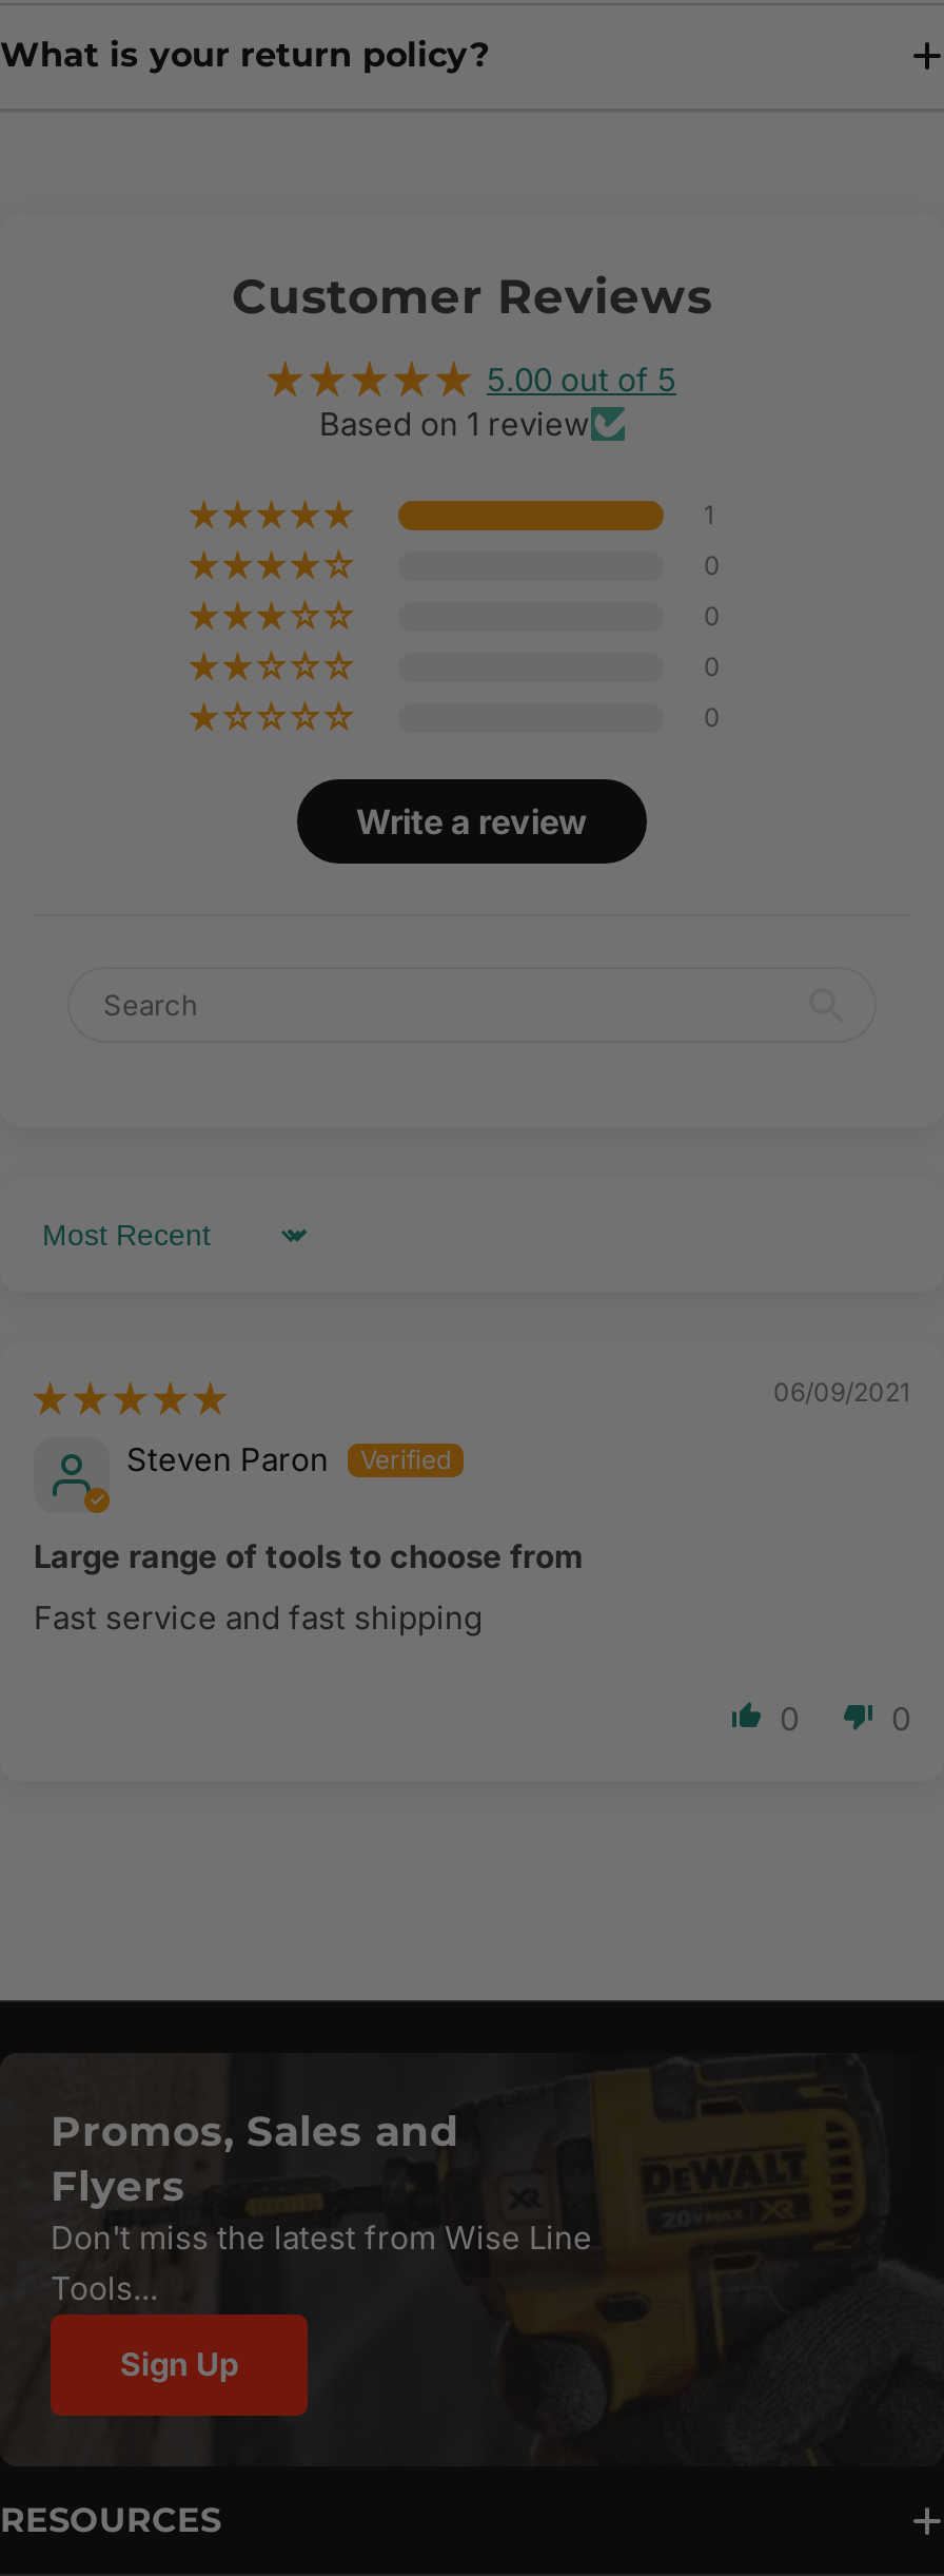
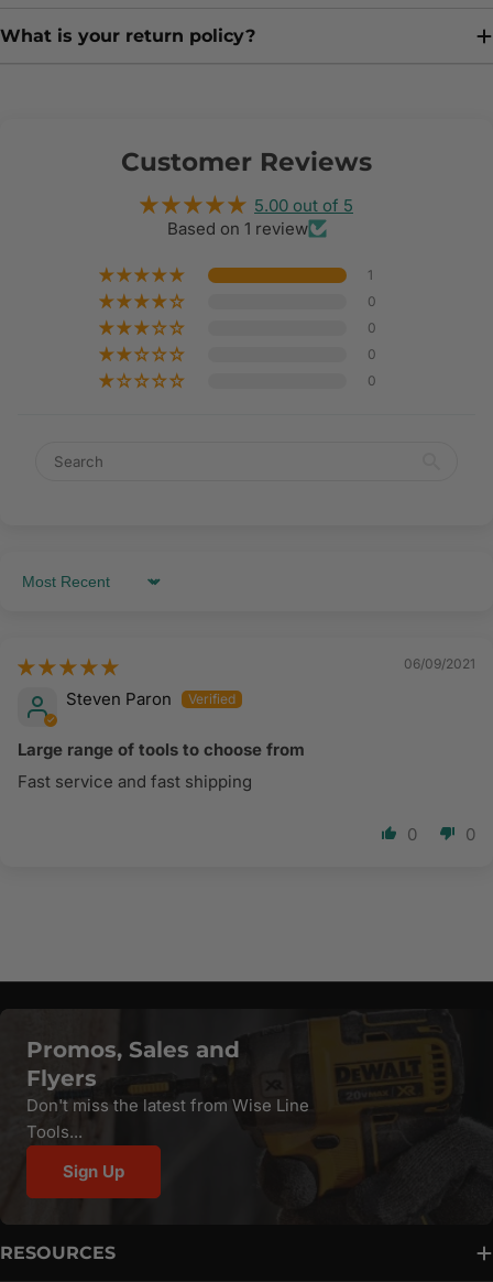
- Write a review
